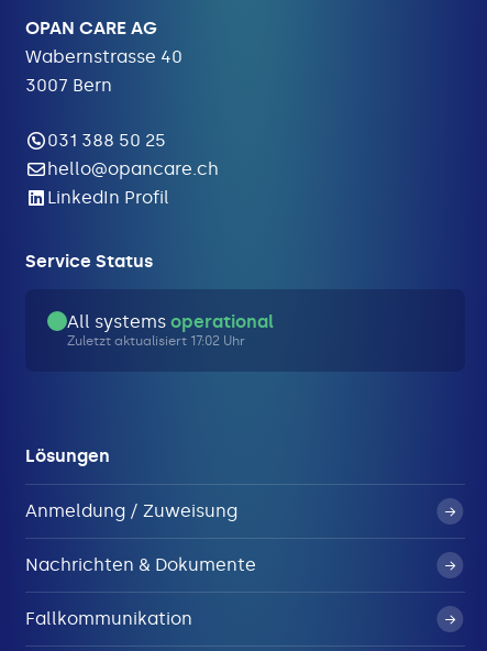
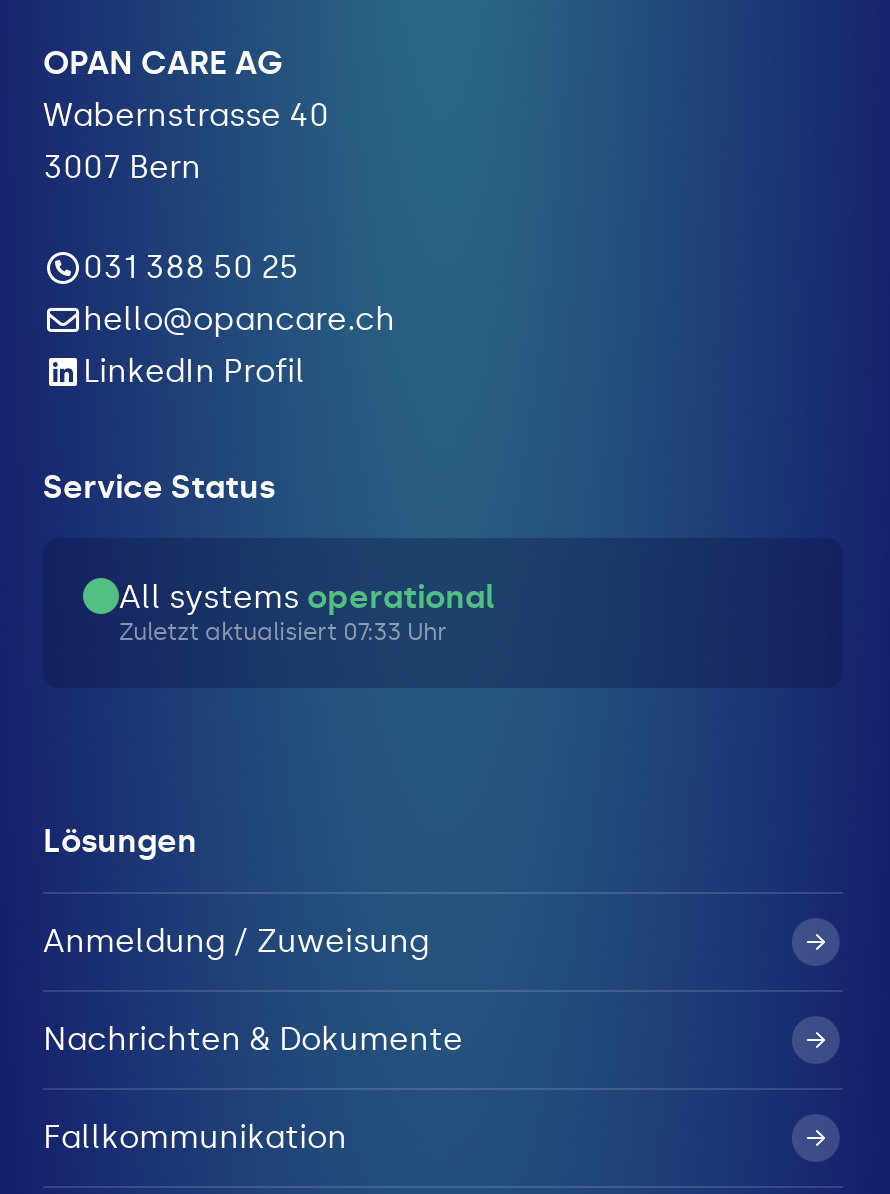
- Zuletzt aktualisiert 17:02 Uhr
+ Zuletzt aktualisiert 07:33 Uhr
